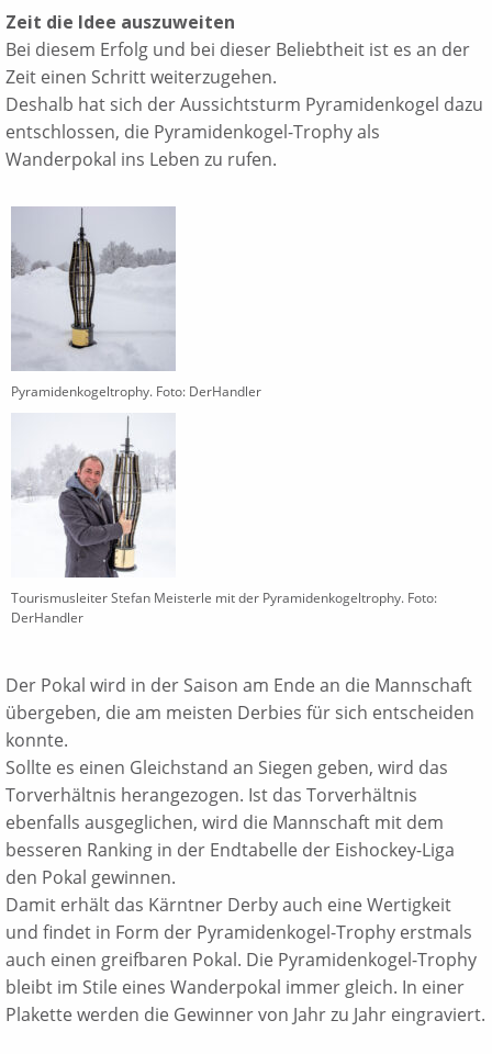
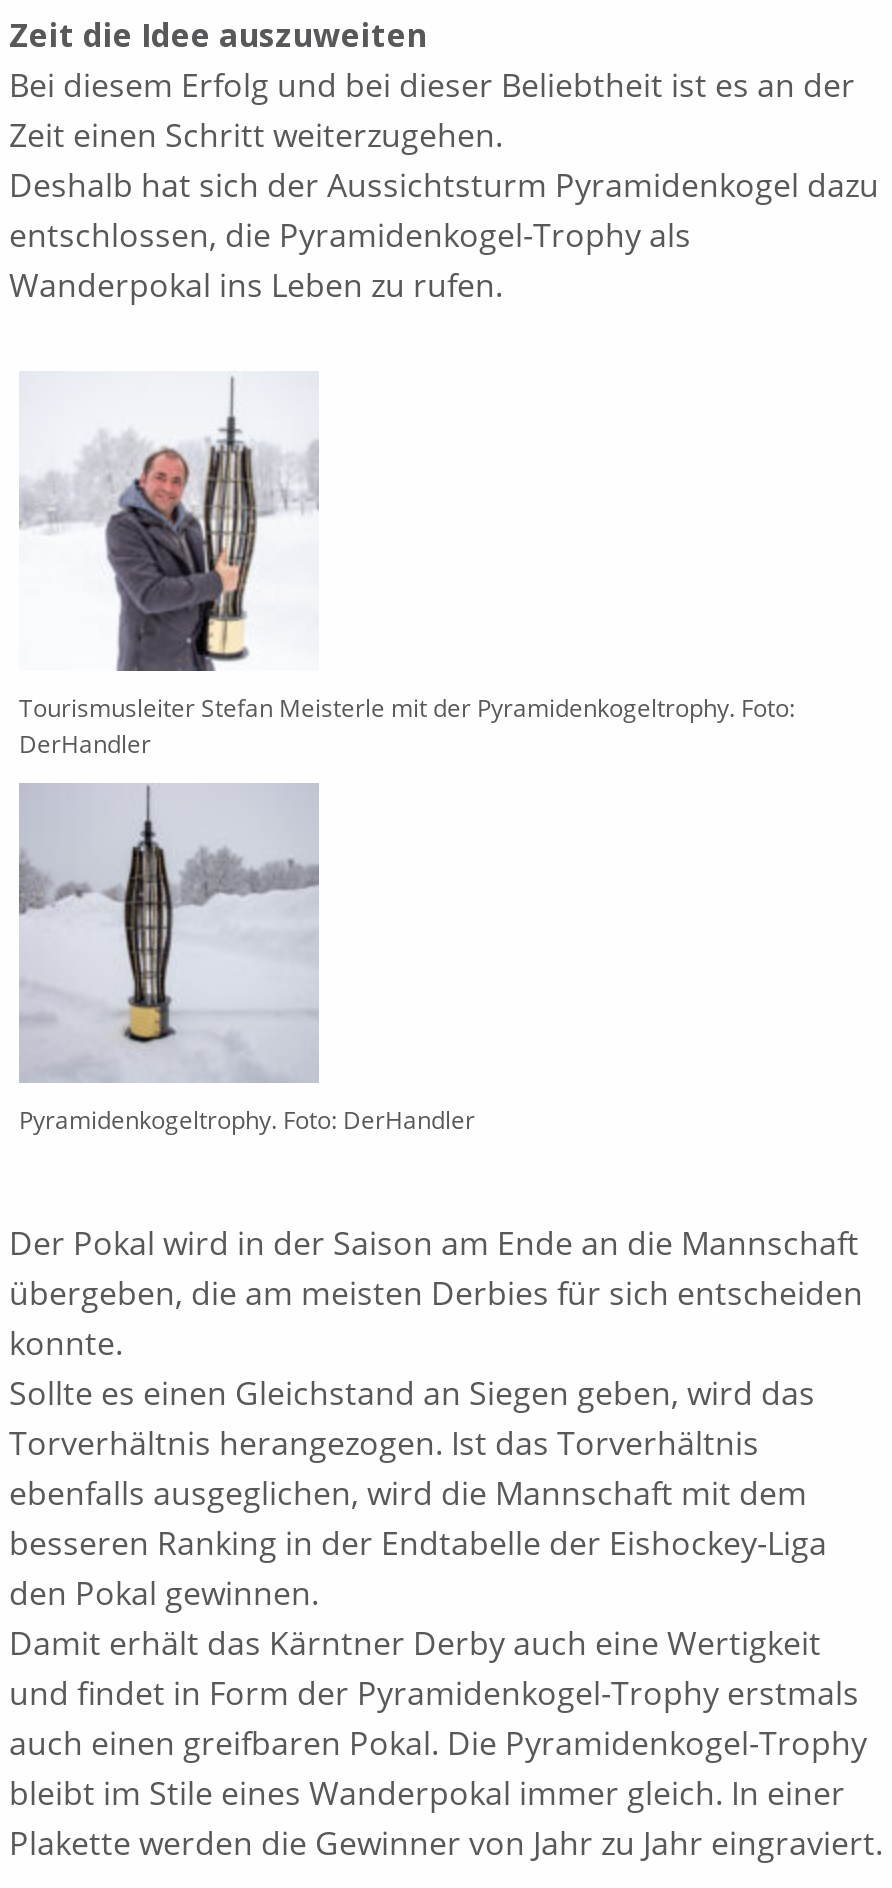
moved down: [image] | Pyramidenkogeltrophy. Foto: DerHandler

moved up: [image] | Tourismusleiter Stefan Meisterle mit der Pyramidenkogeltrophy. Foto: | DerHandler
